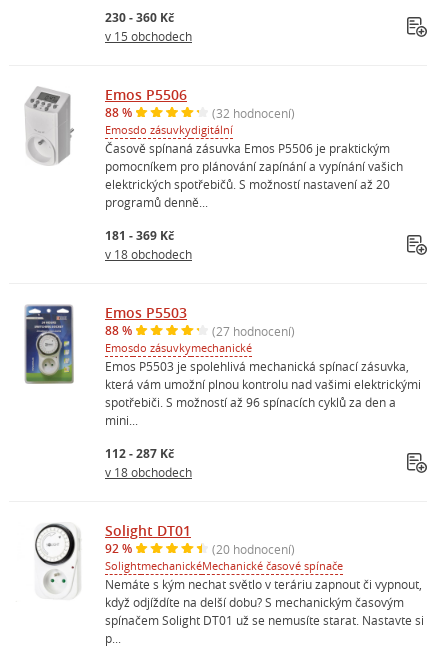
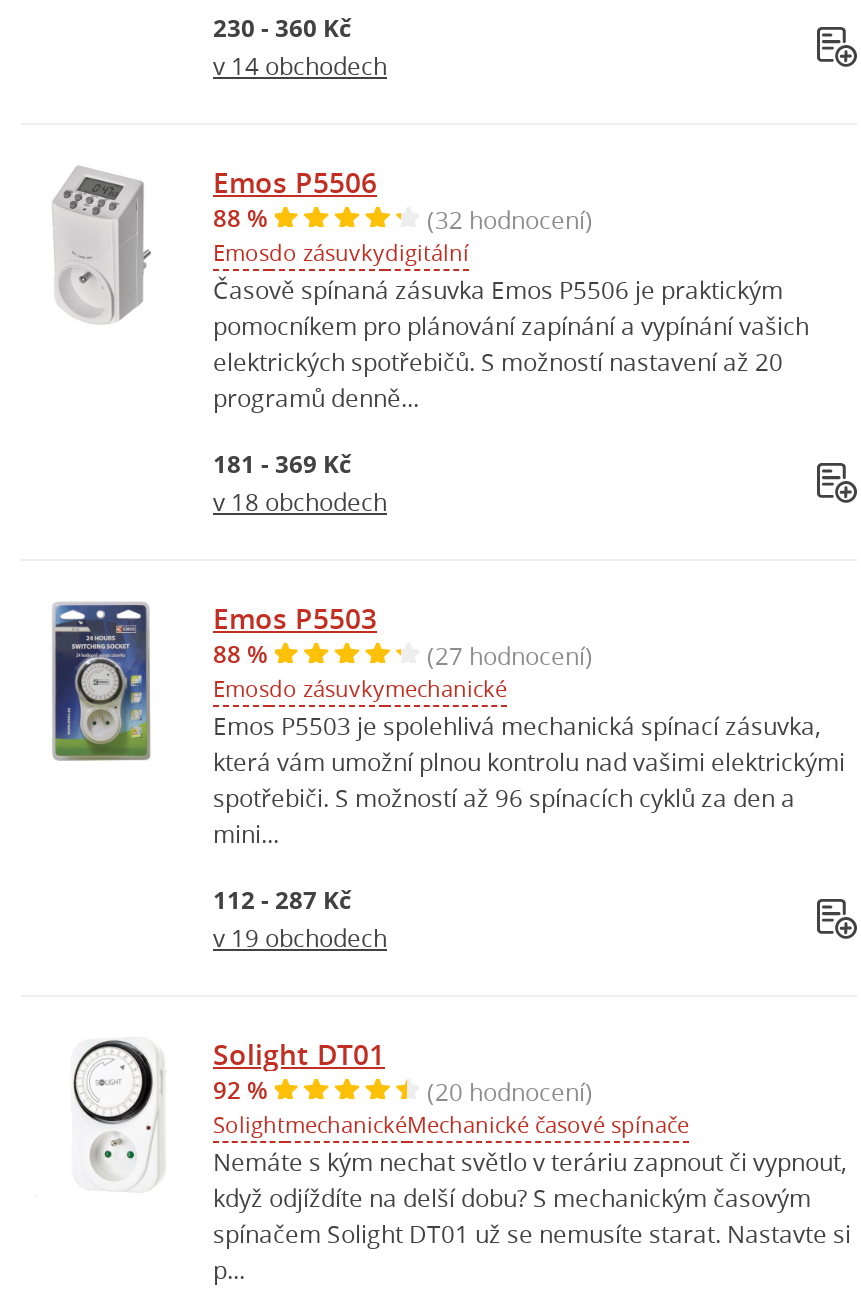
- v 15 obchodech
+ v 14 obchodech

- v 18 obchodech
+ v 19 obchodech
